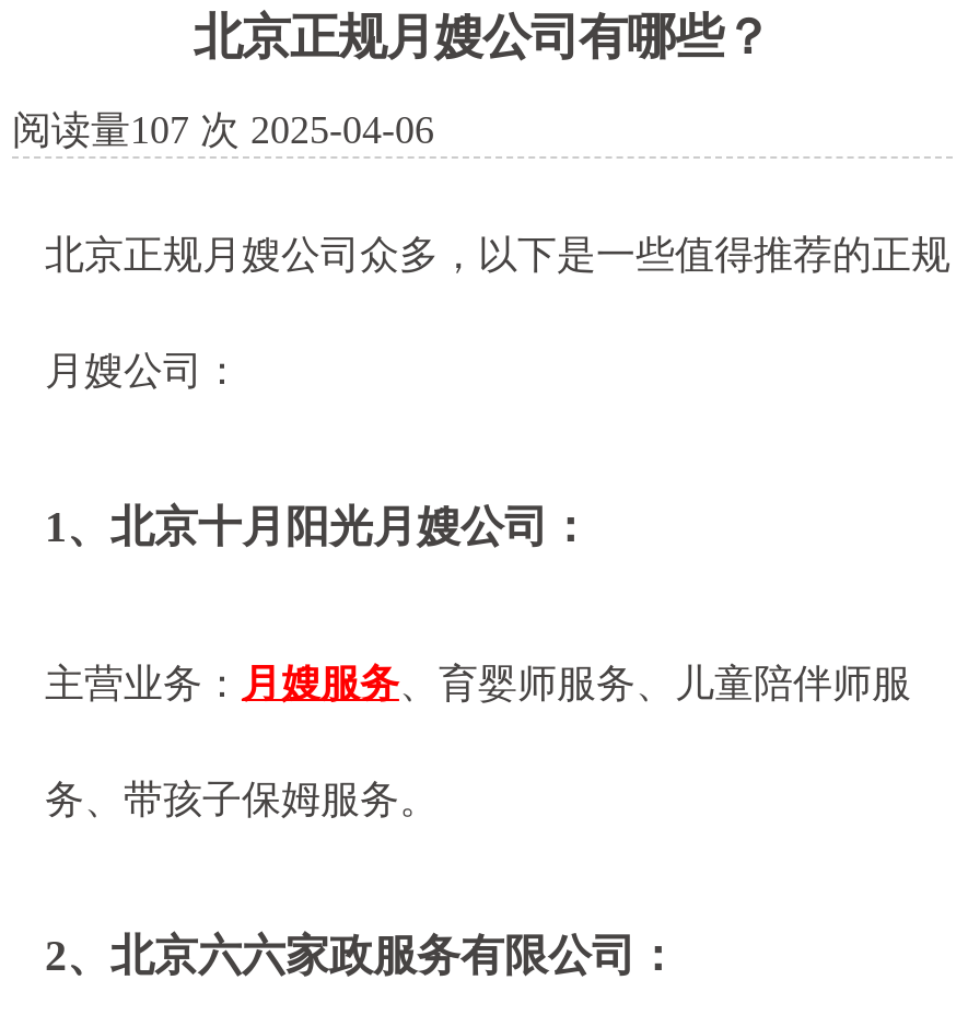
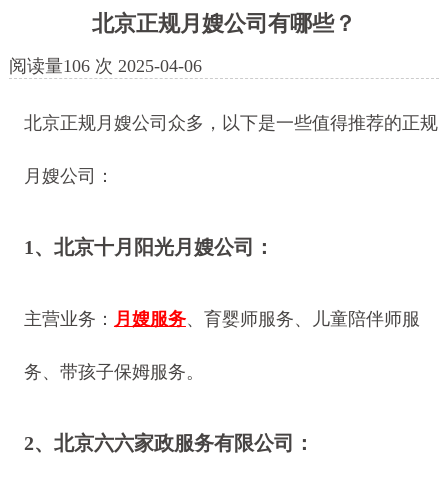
- 阅读量107 次2025-04-06
+ 阅读量106 次2025-04-06
